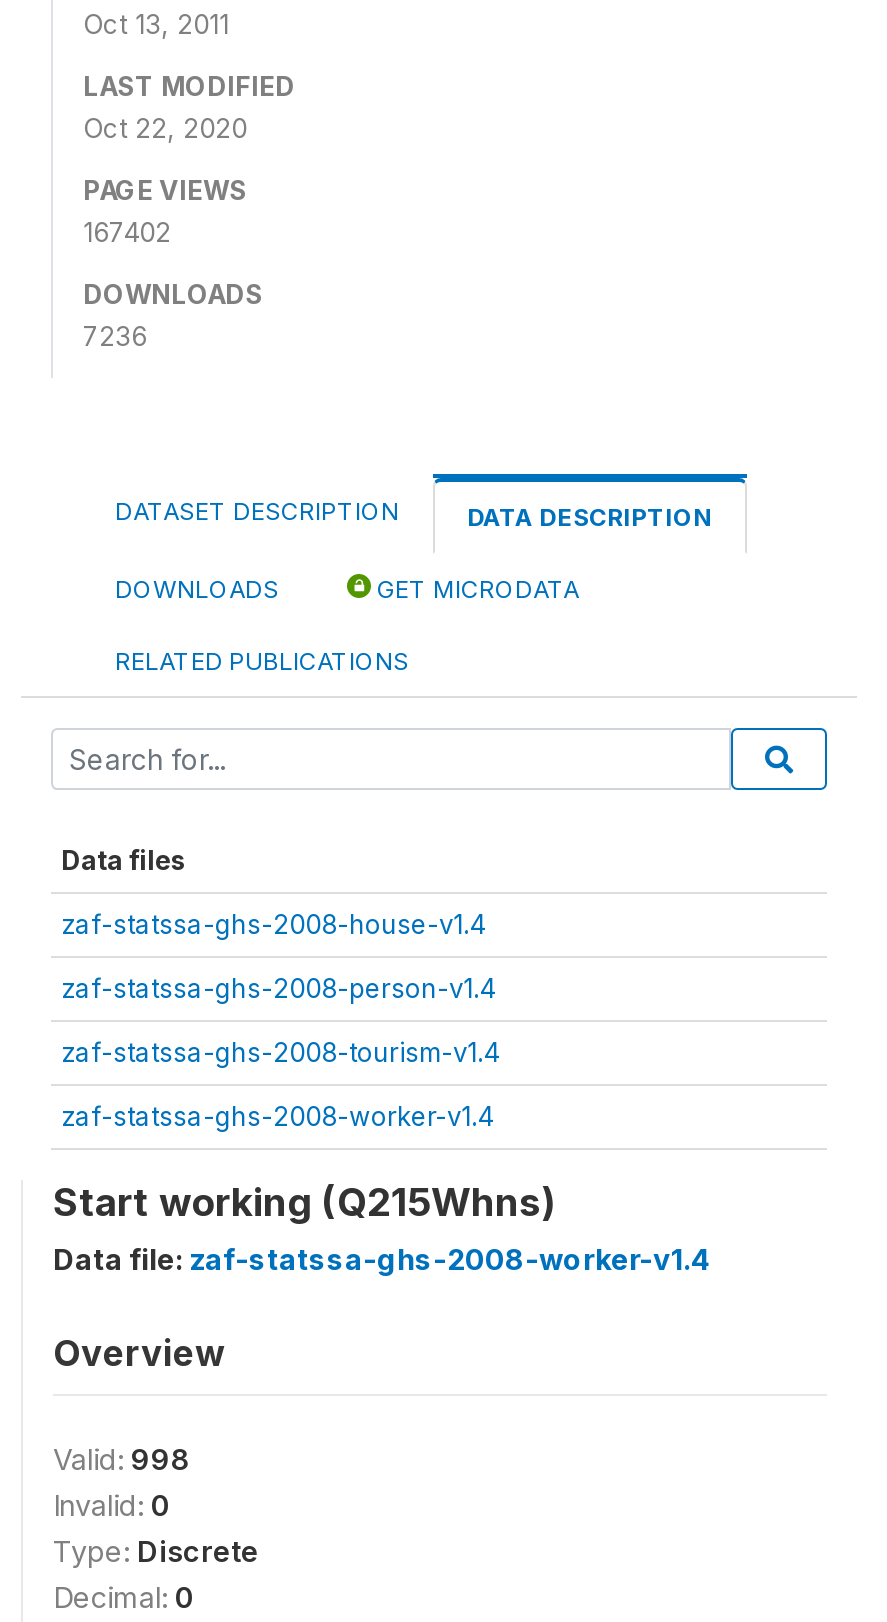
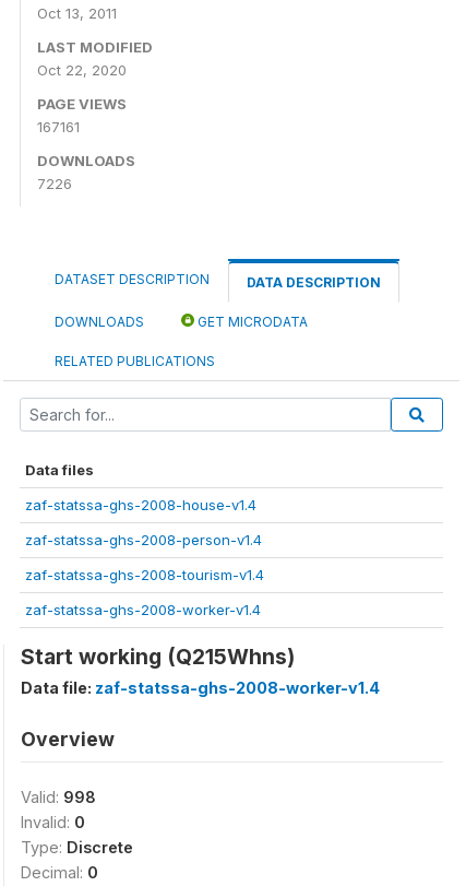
- 167402
+ 167161

- 7236
+ 7226
